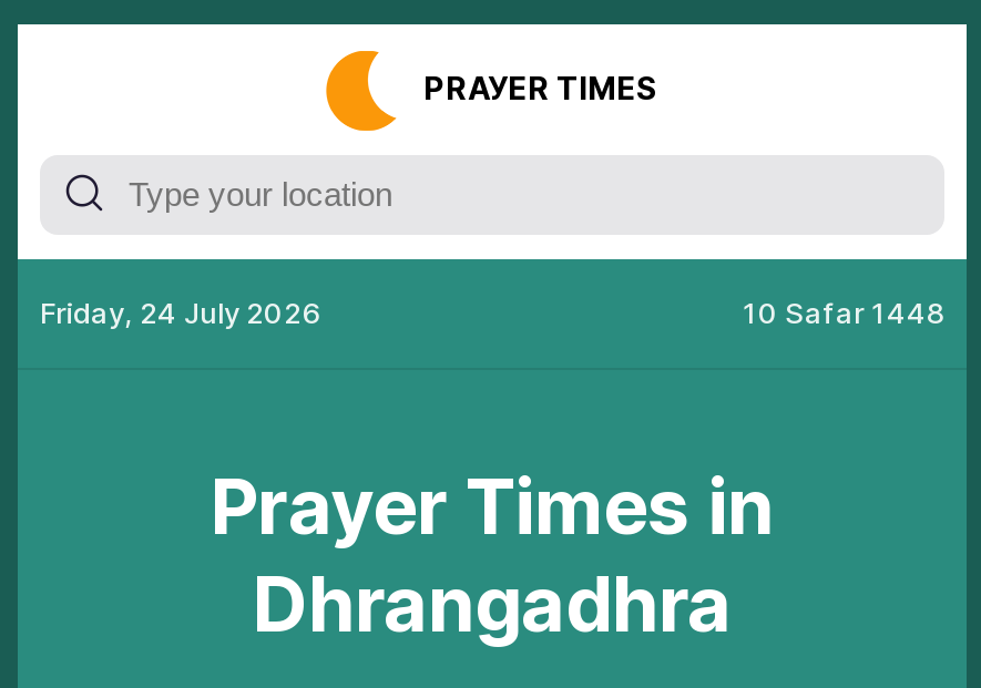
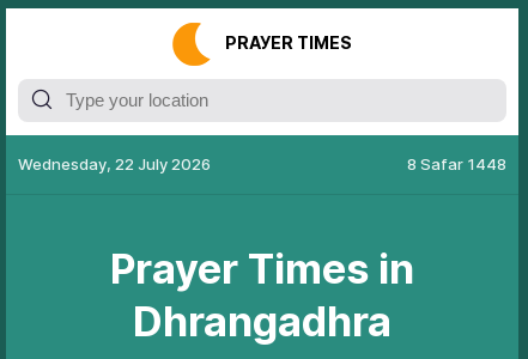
- Friday, 24 July 2026
+ Wednesday, 22 July 2026

- 10 Safar 1448
+ 8 Safar 1448
